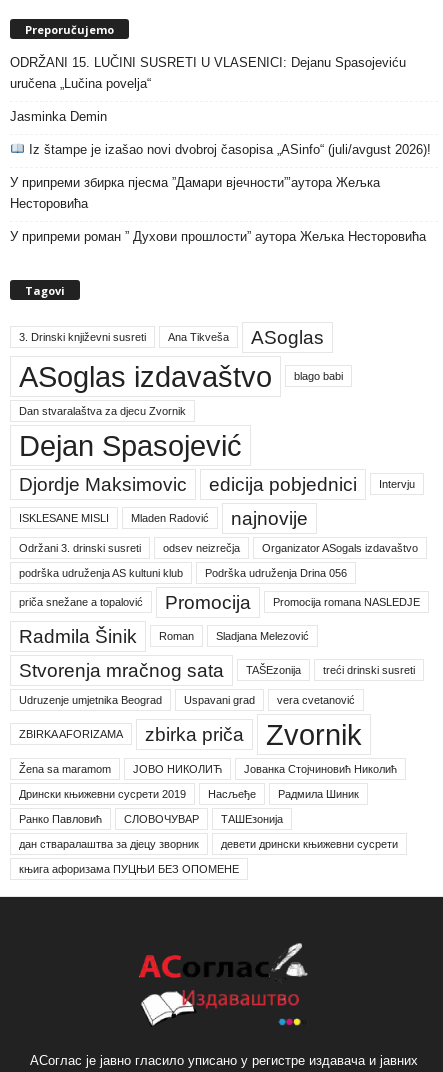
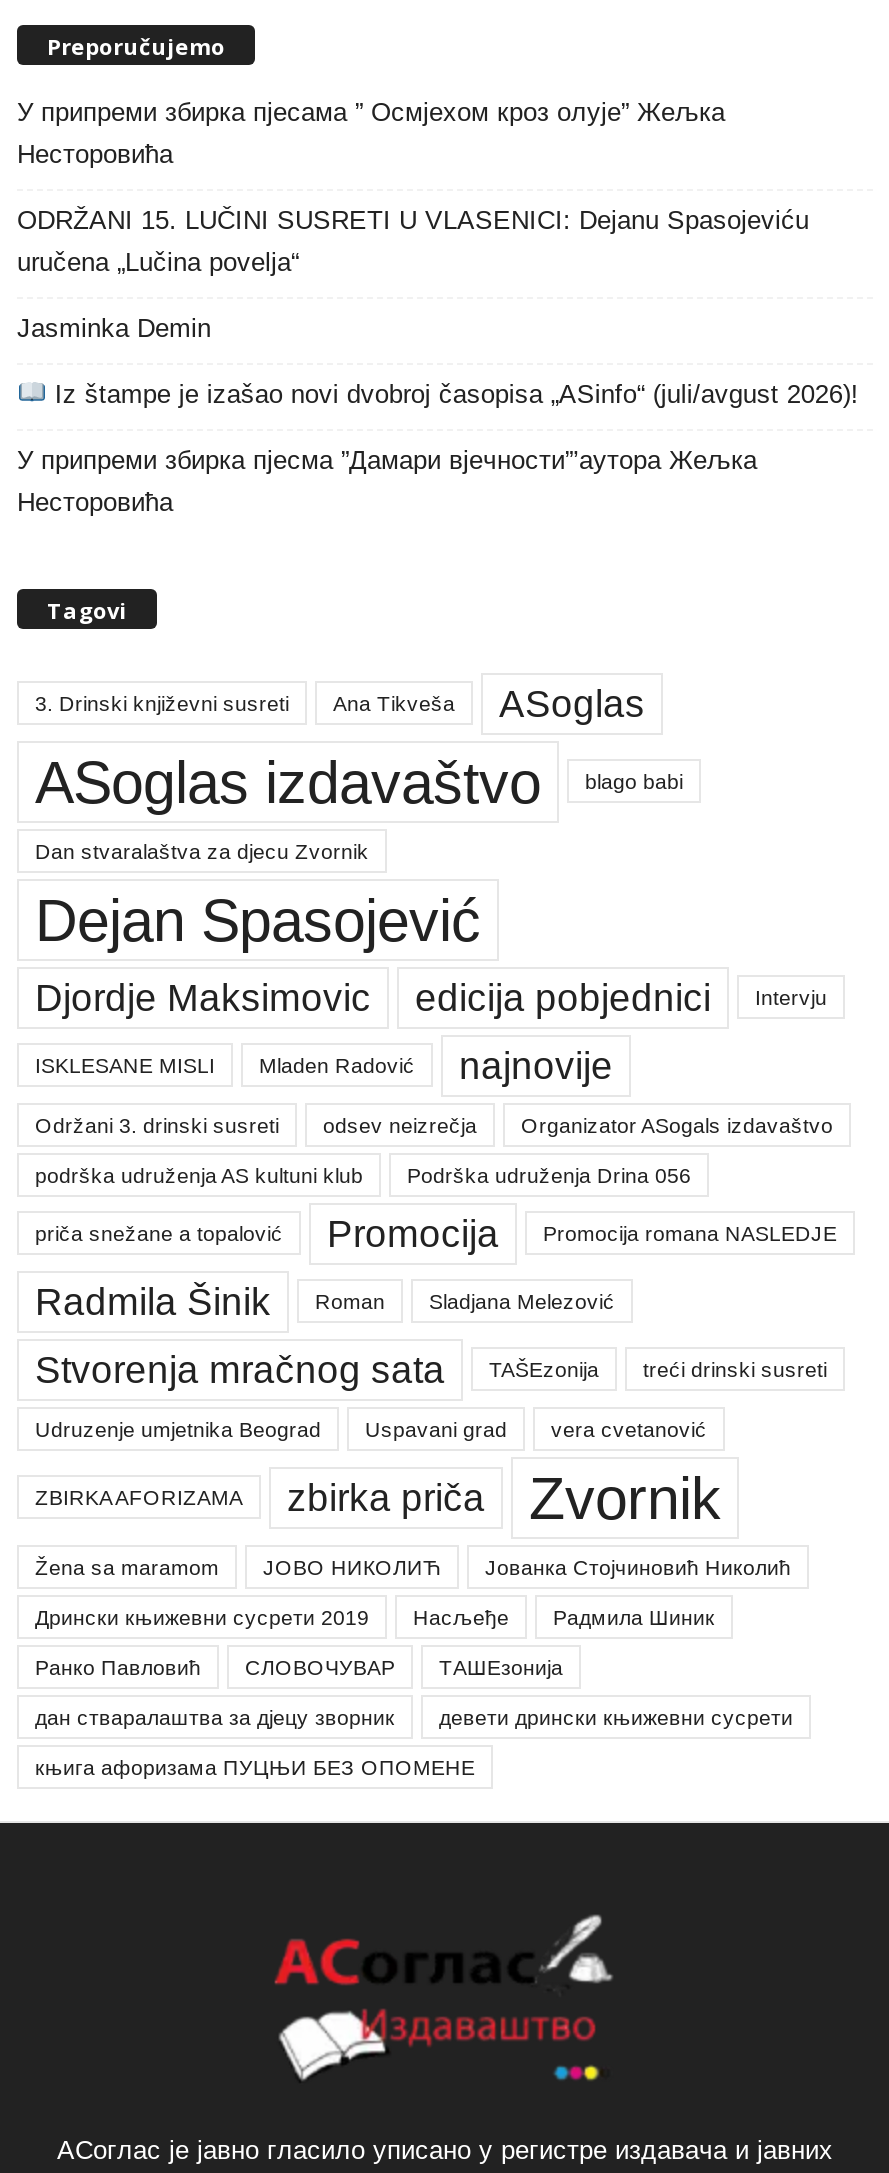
+ У припреми збирка пјесама ” Осмјехом кроз олује” Жељка
+ Несторовића

moved down: ODRŽANI 15. LUČINI SUSRETI U VLASENICI: Dejanu Spasojeviću | uručena „Lučina povelja“ | Jasminka Demin | Iz štampe je izašao novi dvobroj časopisa „ASinfo“ (juli/avgust 2026)! | У припреми збирка пјесма ”Дамари вјечности”’аутора Жељка | Несторовића

- У припреми роман ” Духови прошлости” аутора Жељка Несторовића
